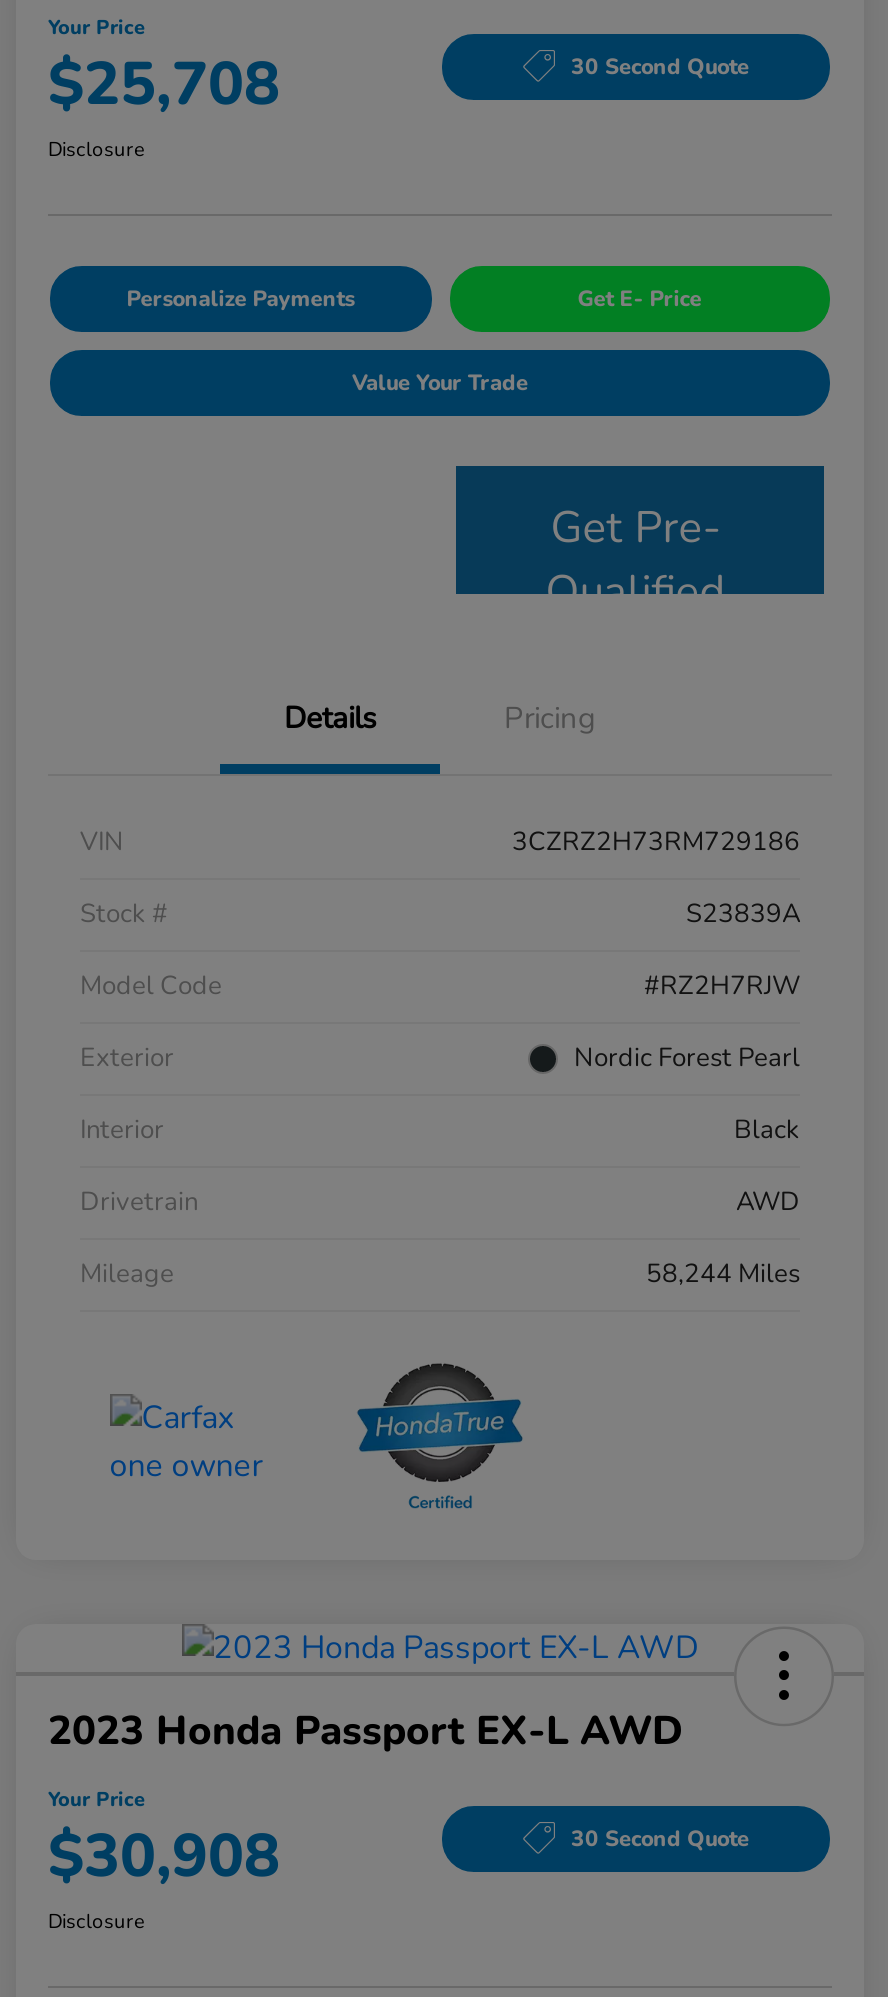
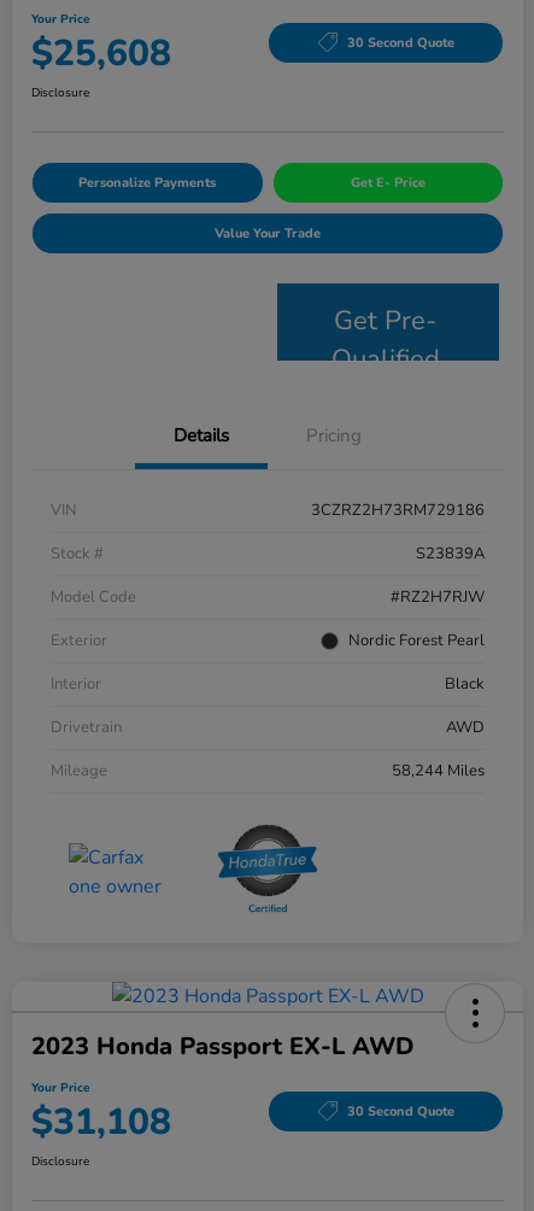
- $25,708
+ $25,608

- $30,908
+ $31,108
